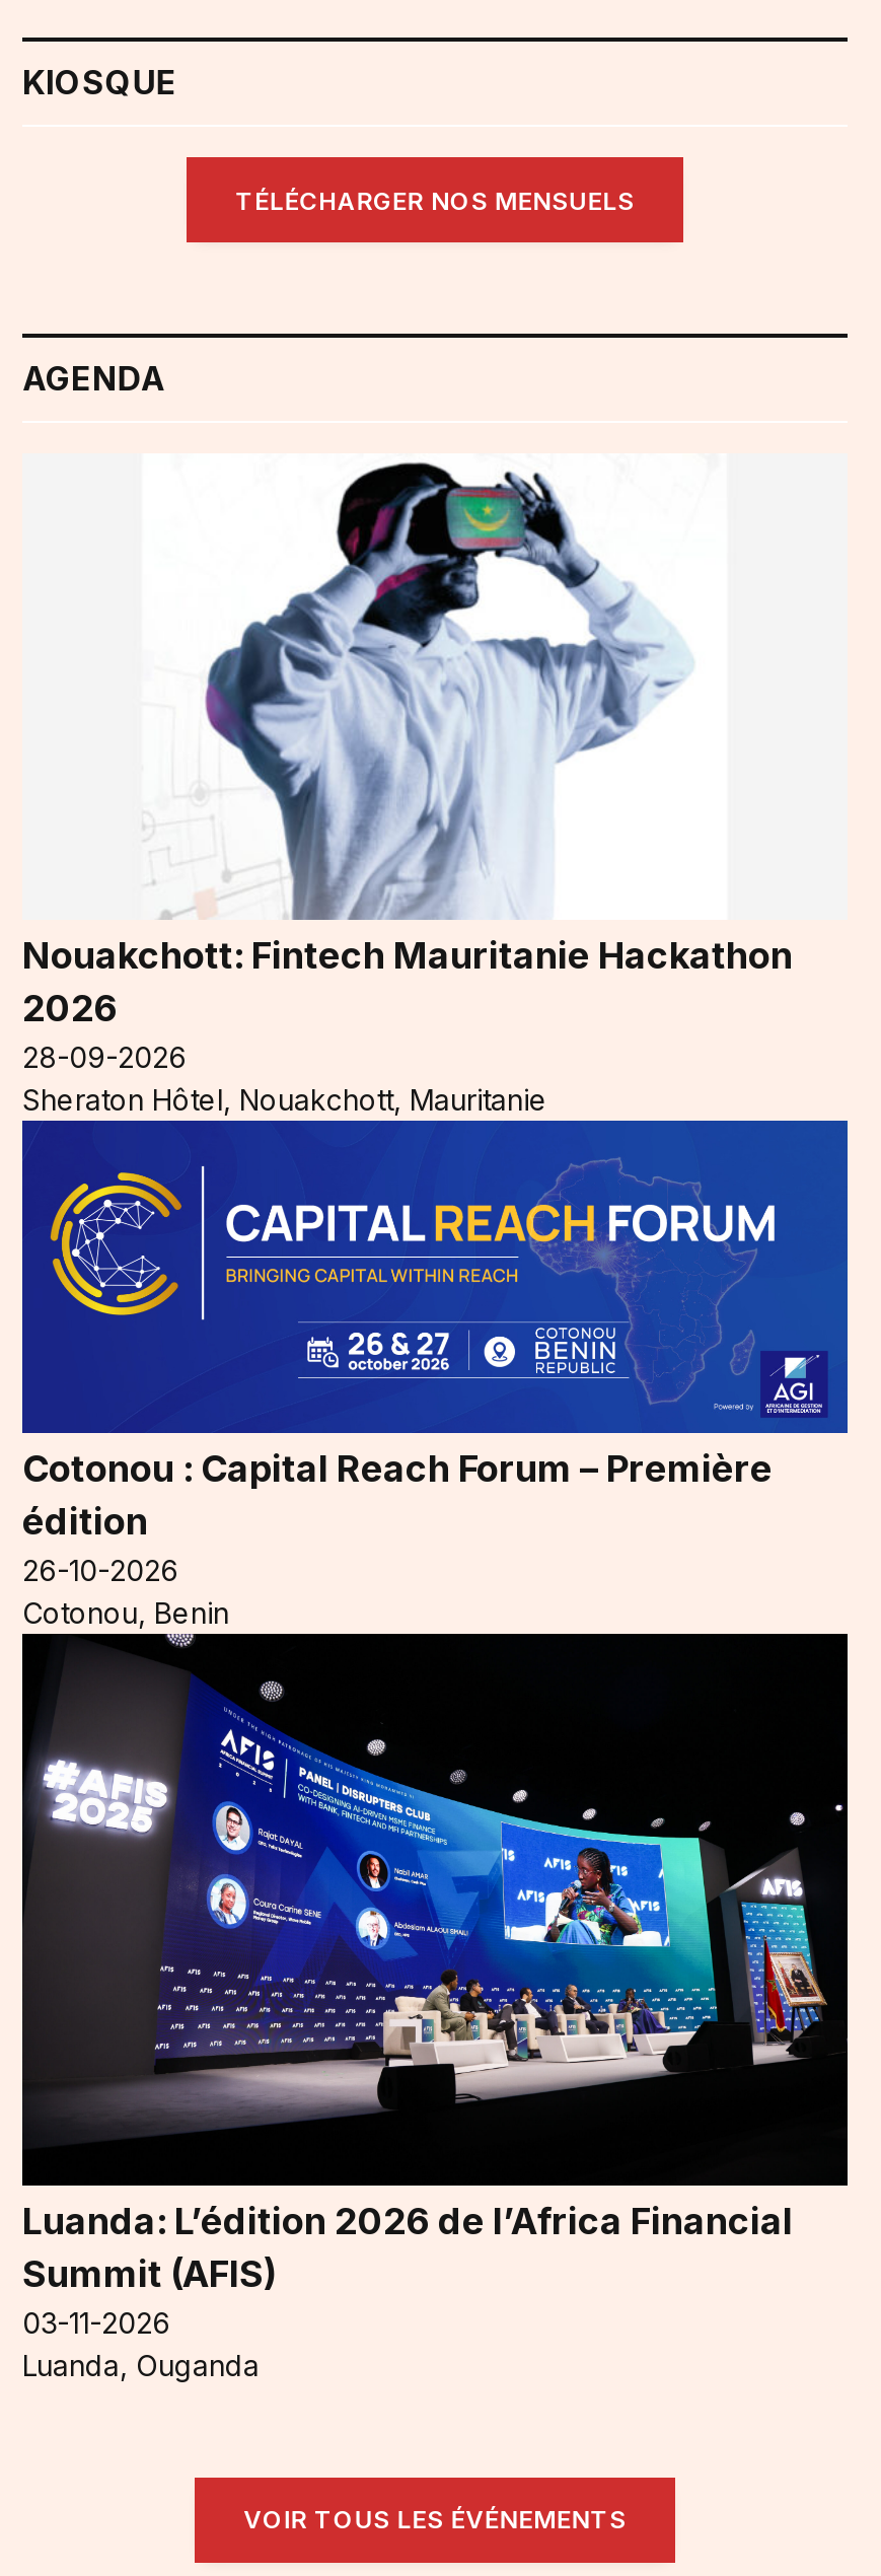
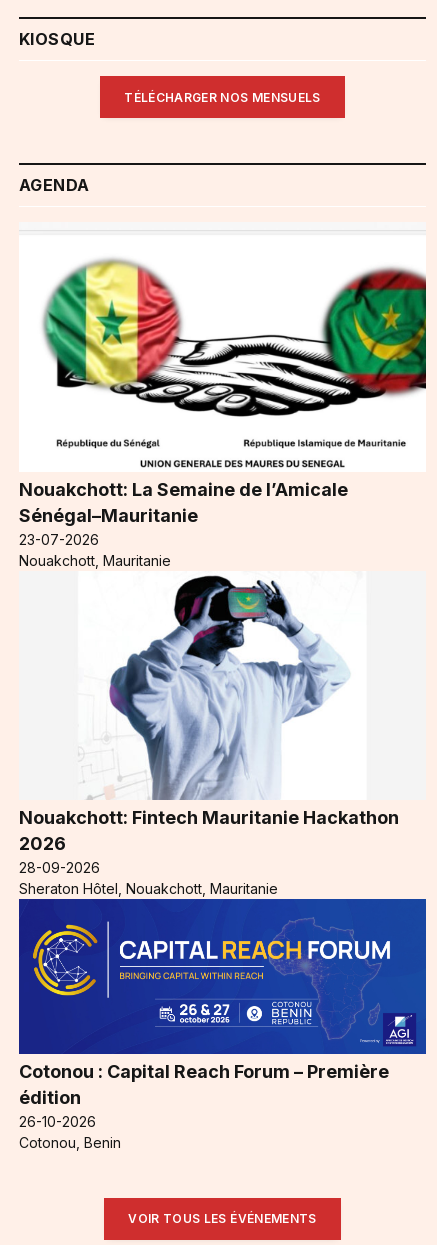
+ [image]
+ Nouakchott: La Semaine de l’Amicale
+ Sénégal–Mauritanie
+ 23-07-2026
+ Nouakchott, Mauritanie

moved down: [image] | Nouakchott: Fintech Mauritanie Hackathon | 2026 | ... | 26-10-2026 | Cotonou, Benin

- [image]
- Luanda: L’édition 2026 de l’Africa Financial
- Summit (AFIS)
- 03-11-2026
- Luanda, Ouganda
